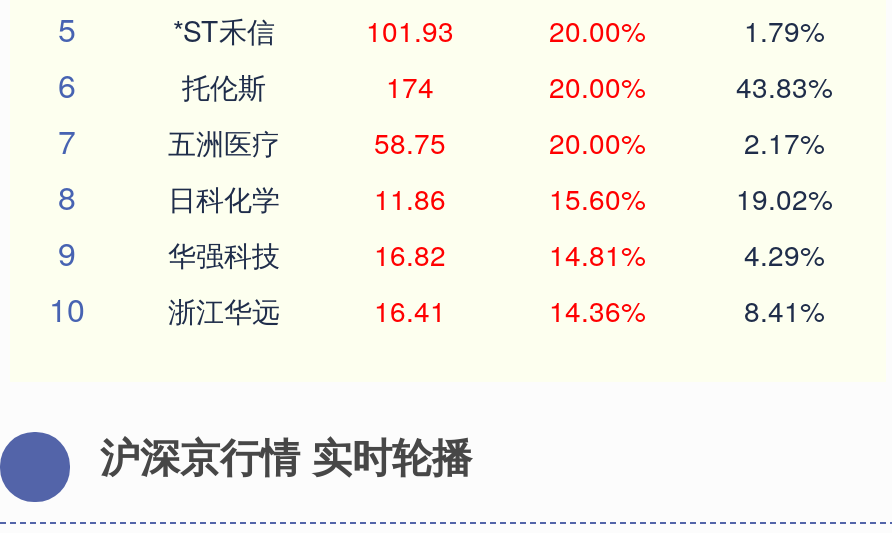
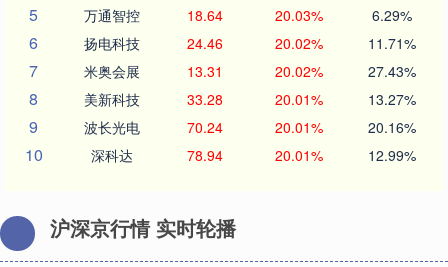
- *ST禾信
- 101.93
- 20.00%
- 1.79%
+ 万通智控
+ 18.64
+ 20.03%
+ 6.29%

- 托伦斯
- 174
- 20.00%
- 43.83%
+ 扬电科技
+ 24.46
+ 20.02%
+ 11.71%

- 五洲医疗
- 58.75
- 20.00%
- 2.17%
+ 米奥会展
+ 13.31
+ 20.02%
+ 27.43%

- 日科化学
- 11.86
- 15.60%
- 19.02%
+ 美新科技
+ 33.28
+ 20.01%
+ 13.27%

- 华强科技
- 16.82
- 14.81%
- 4.29%
+ 波长光电
+ 70.24
+ 20.01%
+ 20.16%

- 浙江华远
- 16.41
- 14.36%
- 8.41%
+ 深科达
+ 78.94
+ 20.01%
+ 12.99%
